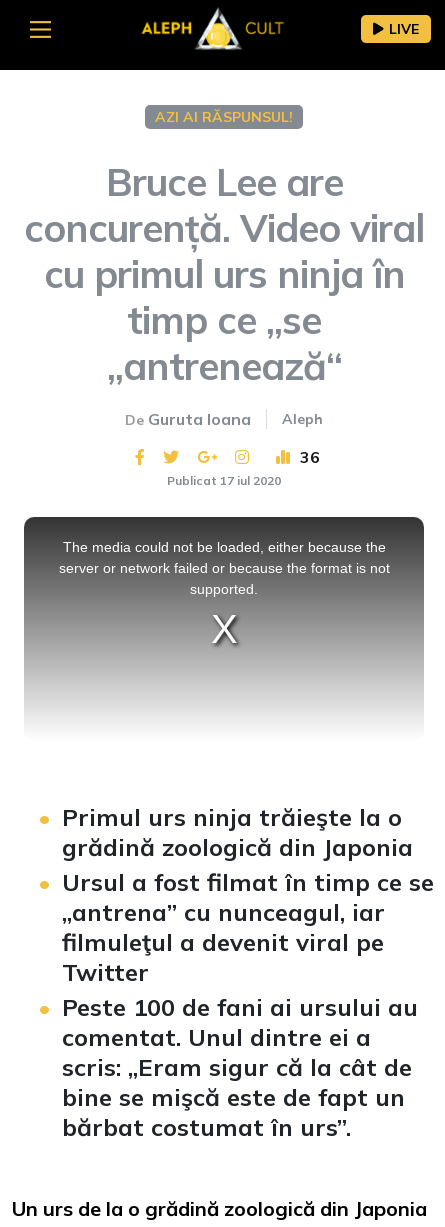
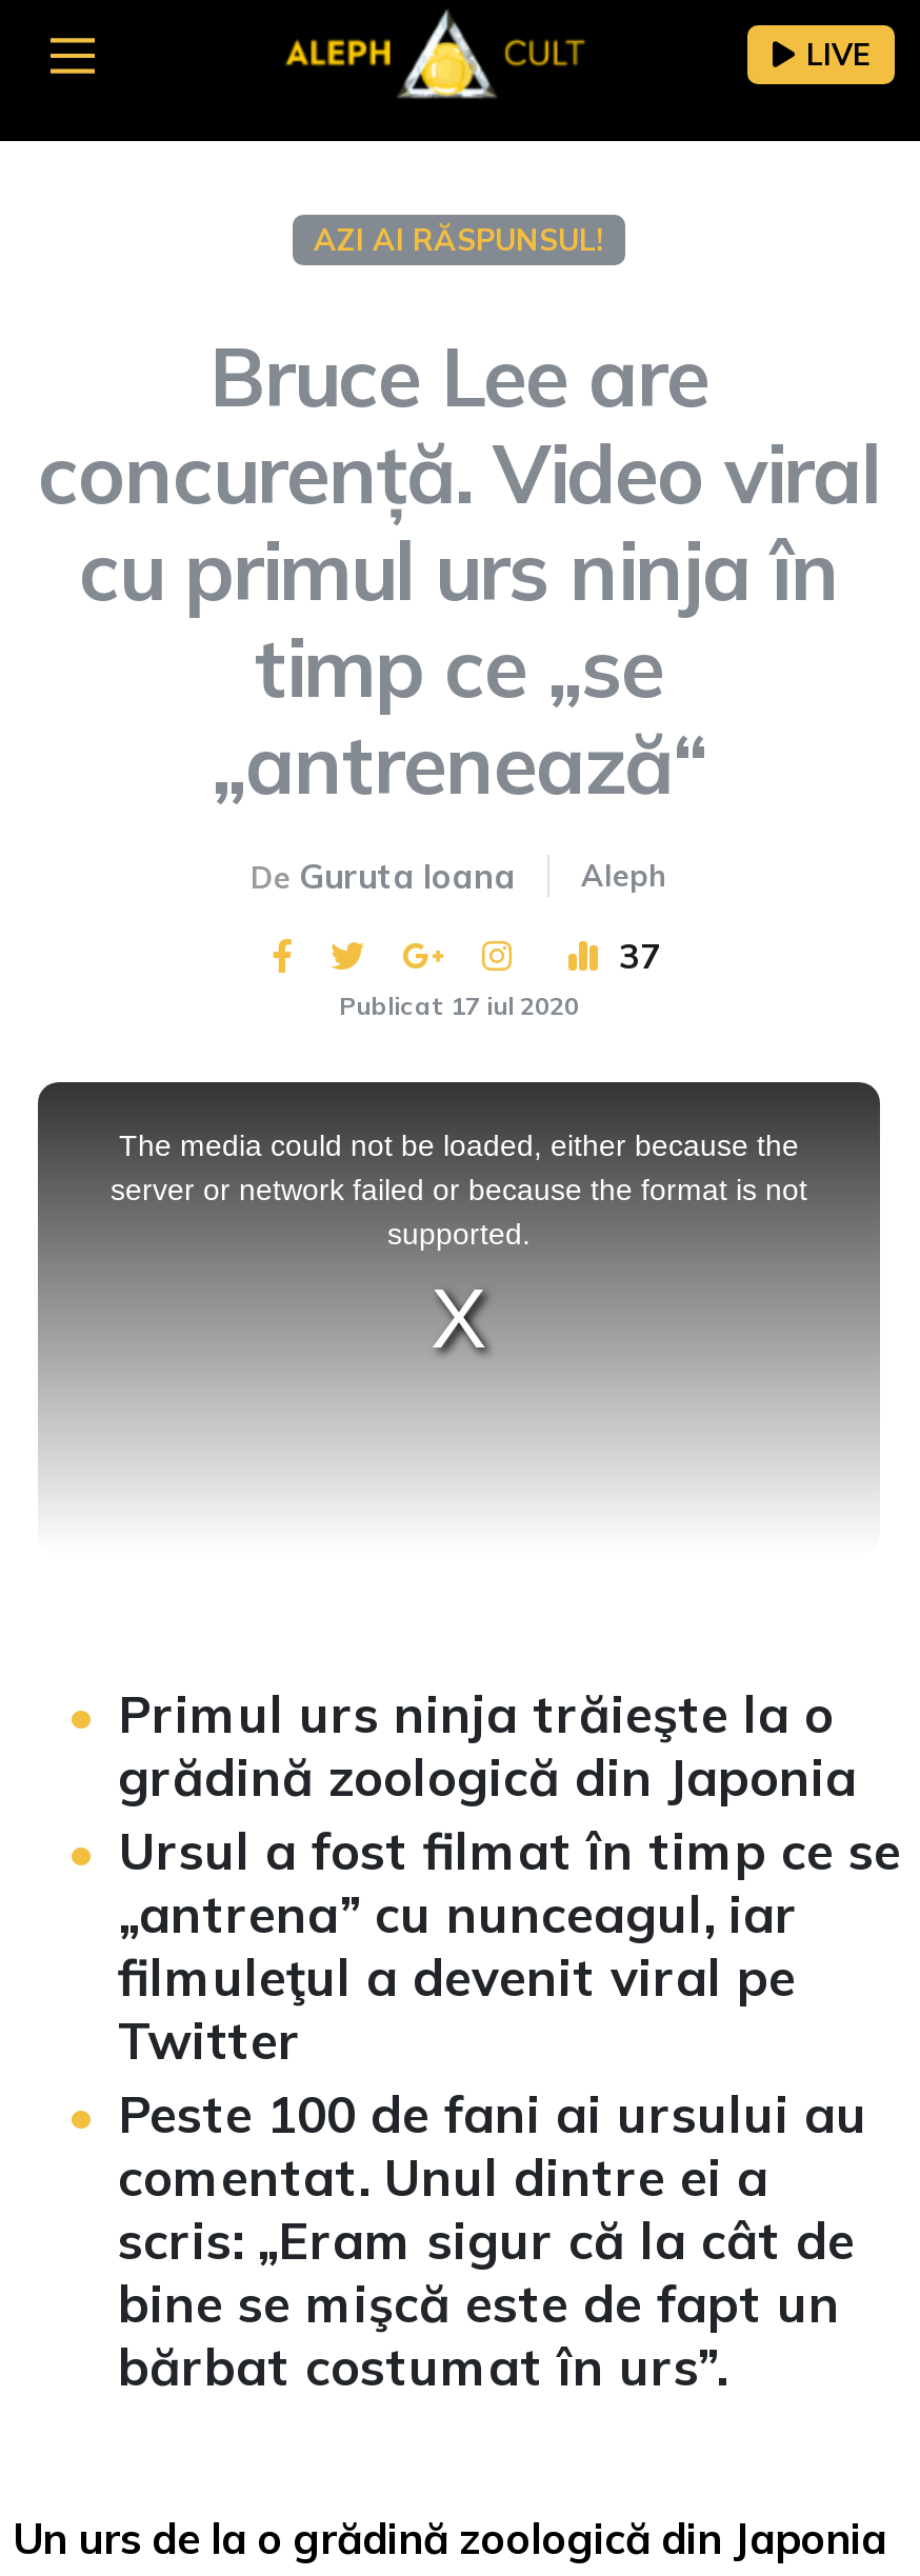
- 36
+ 37
